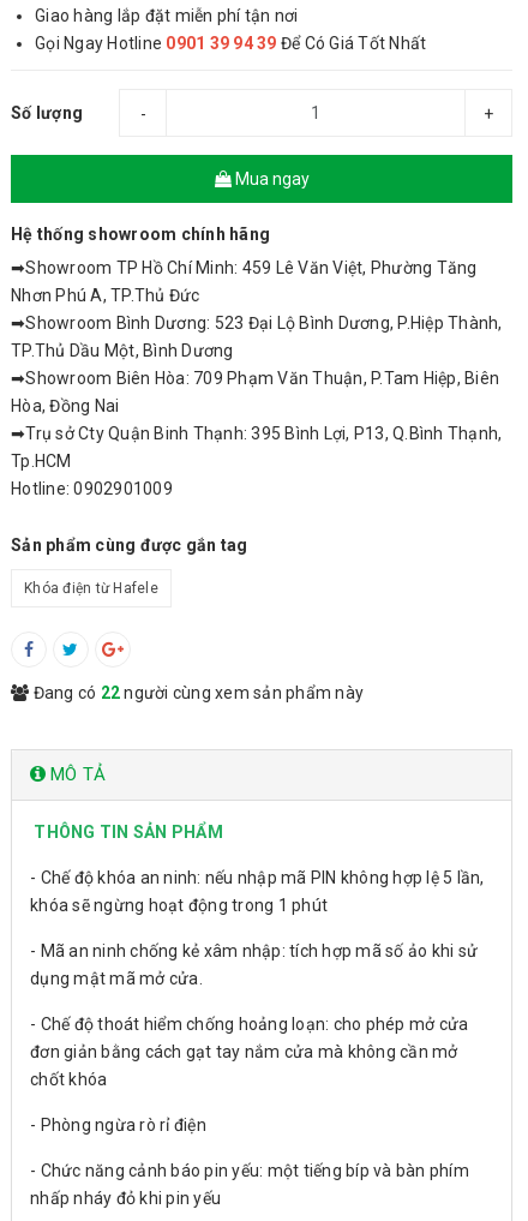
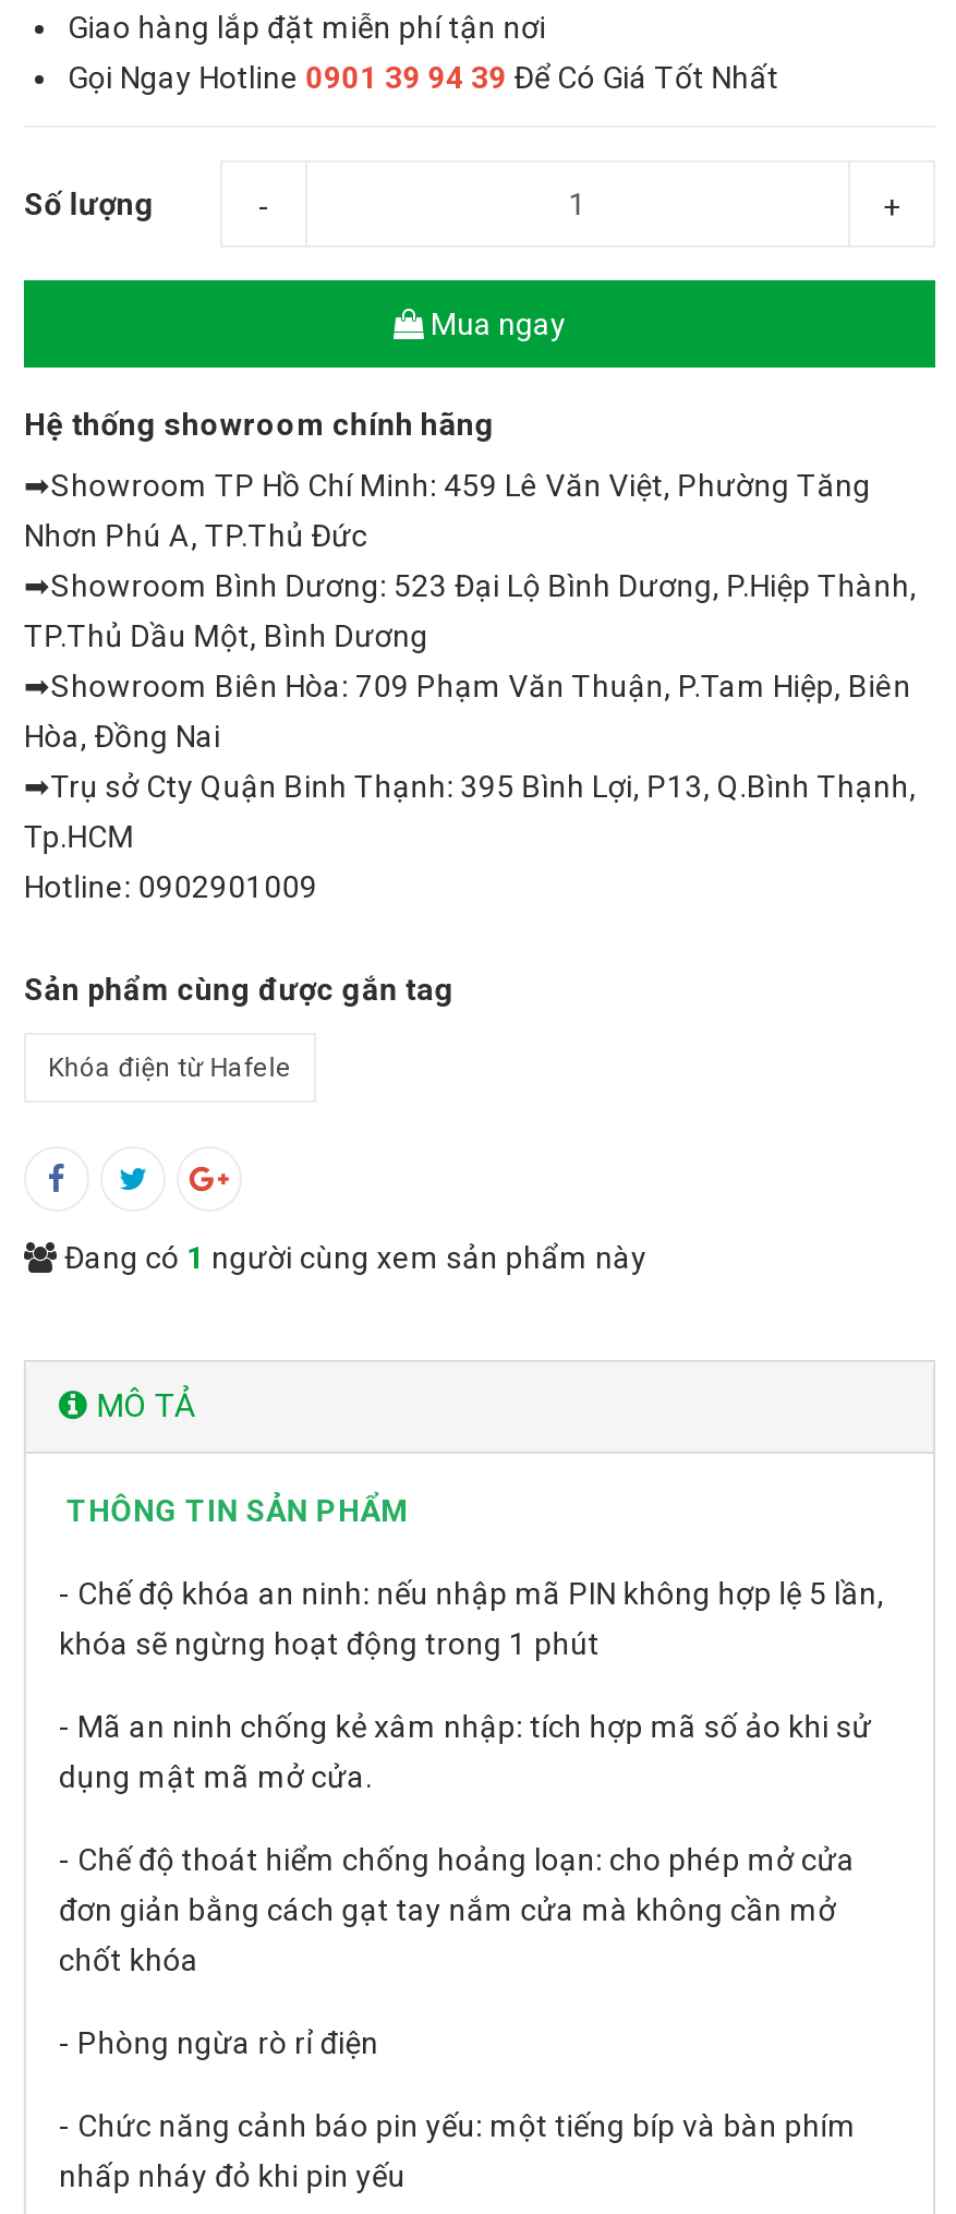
- Đang có 22 người cùng xem sản phẩm này
+ Đang có 1 người cùng xem sản phẩm này
